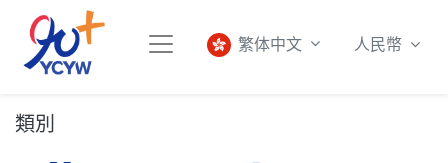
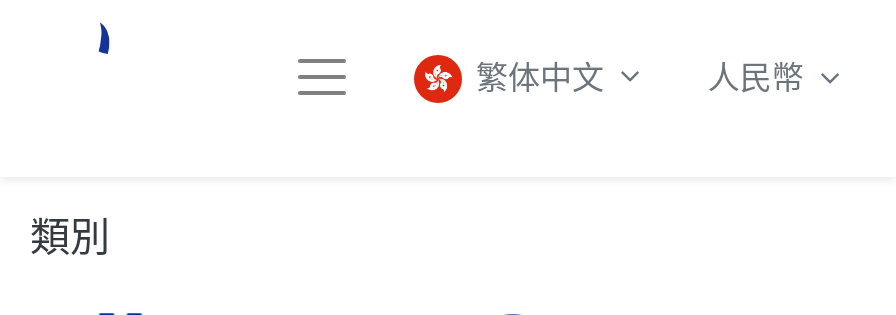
- [image]
